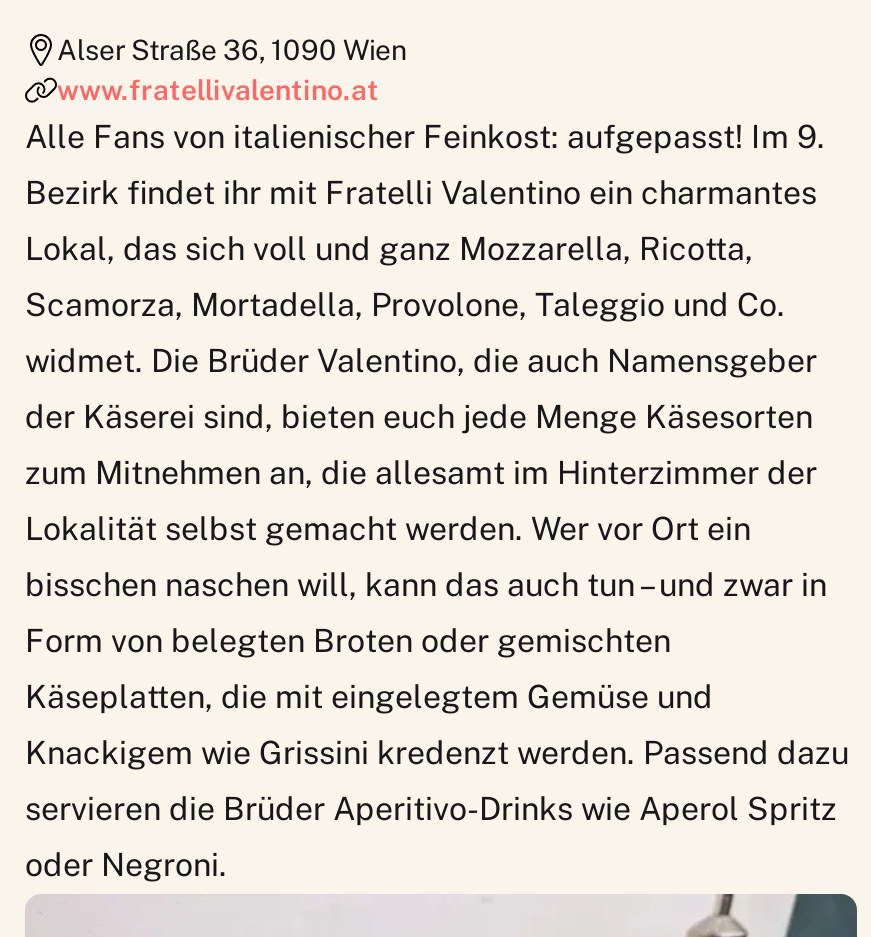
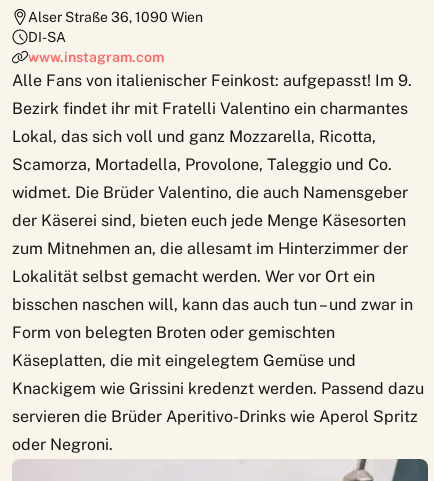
- www.fratellivalentino.at
+ DI-SA
+ www.instagram.com
